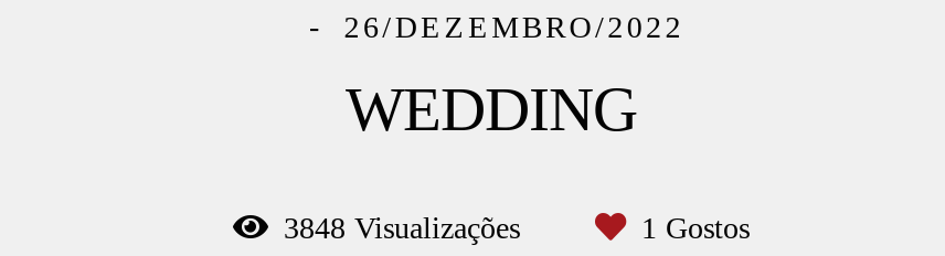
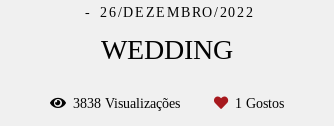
- 3848 Visualizações
+ 3838 Visualizações
